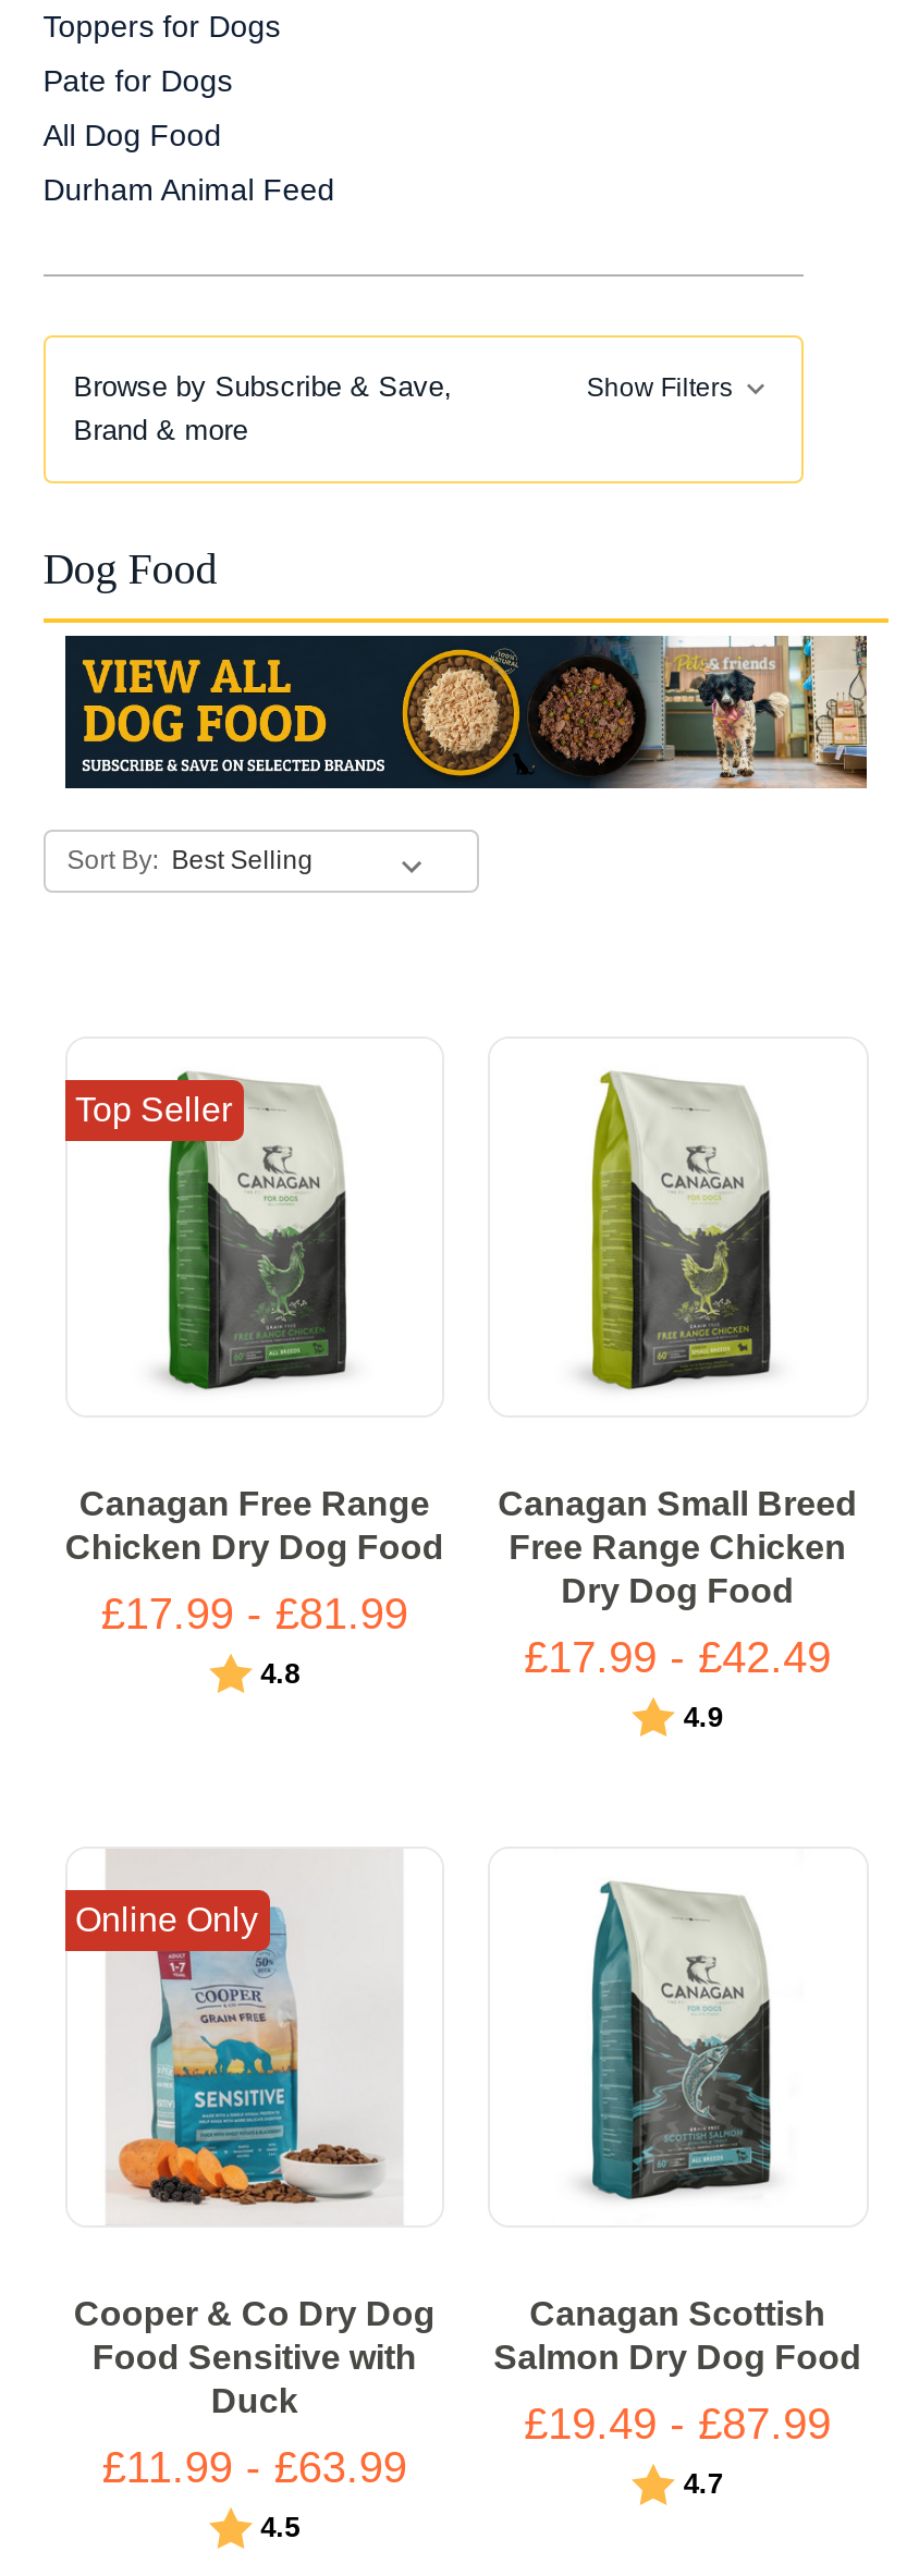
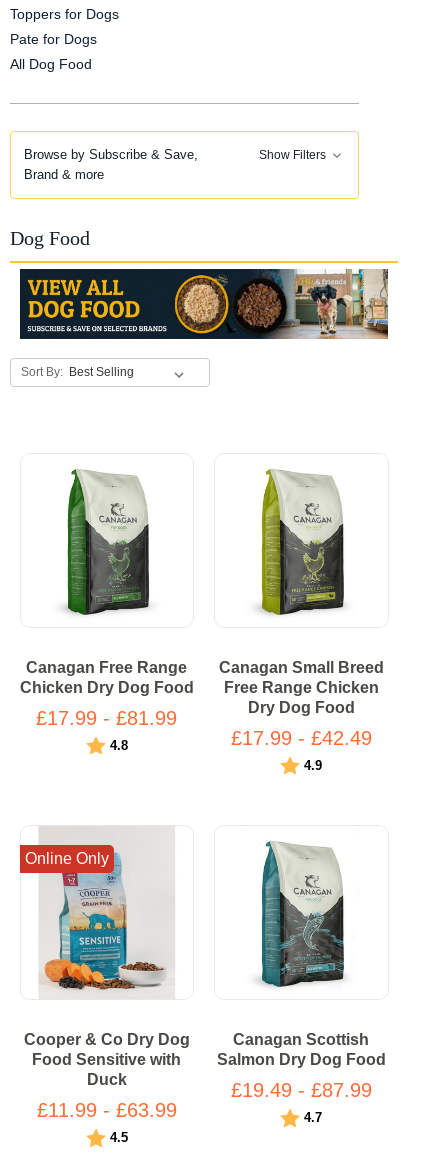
- Durham Animal Feed

- Top Seller
